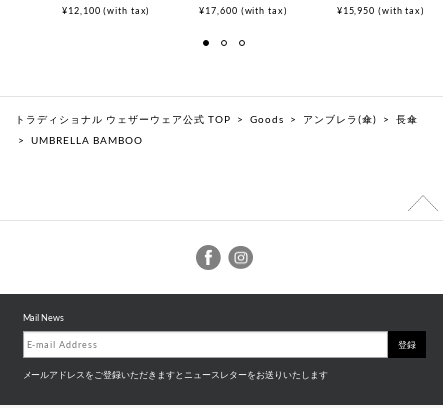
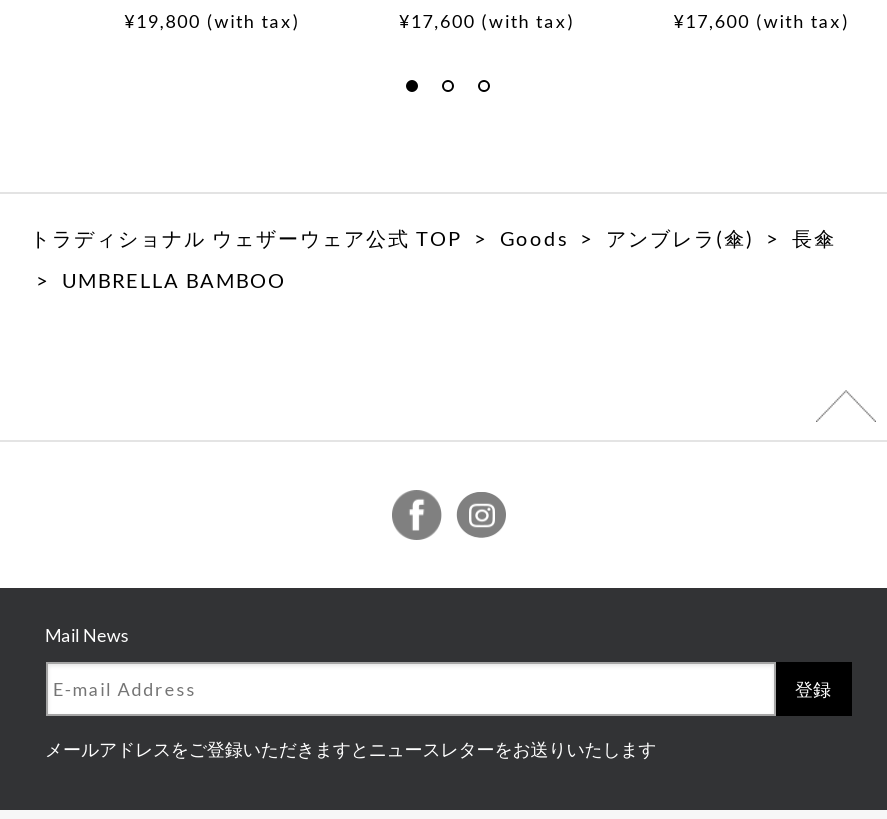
- ¥12,100 (with tax)
+ ¥19,800 (with tax)

- ¥15,950 (with tax)
+ ¥17,600 (with tax)
